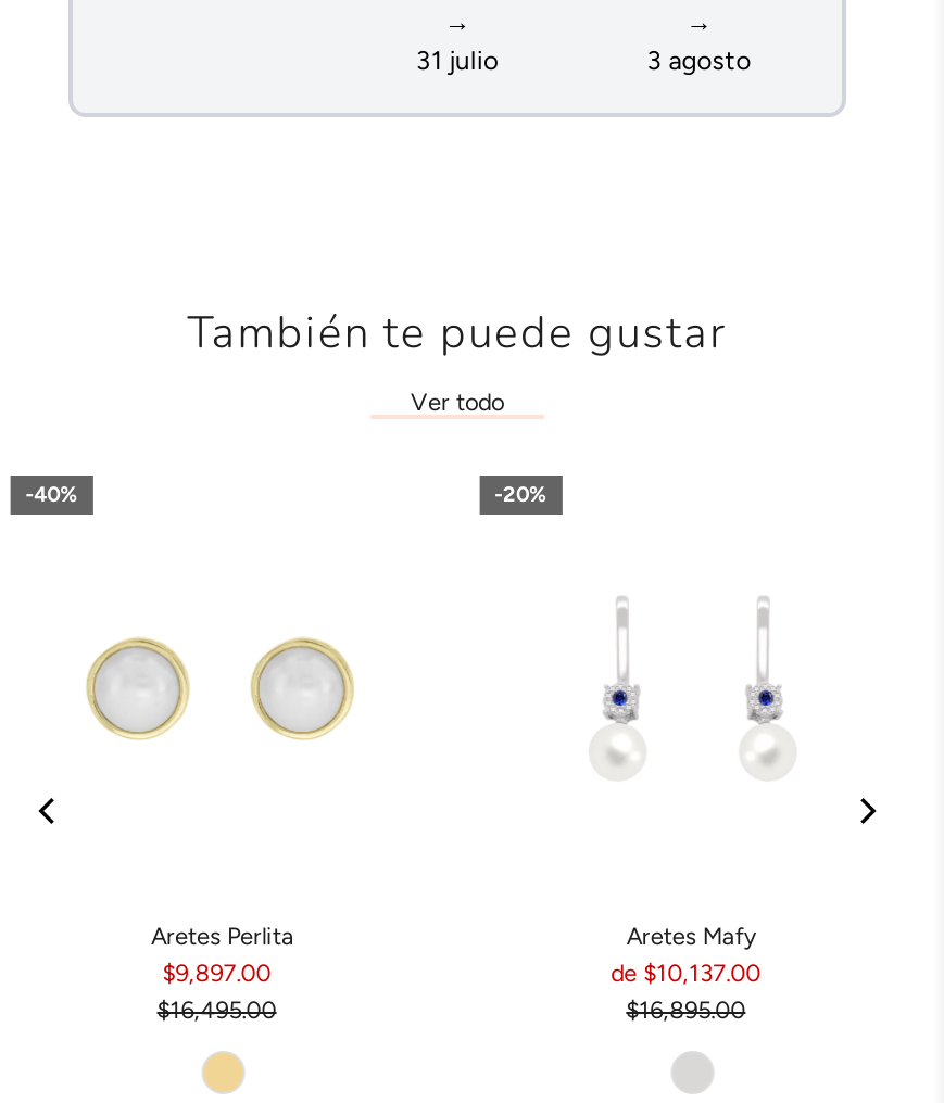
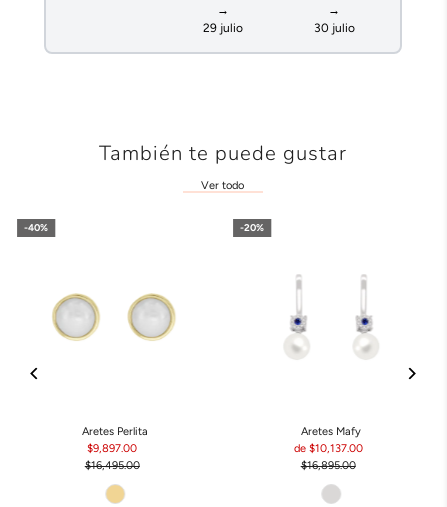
- 31 julio
+ 29 julio

- 3 agosto
+ 30 julio
